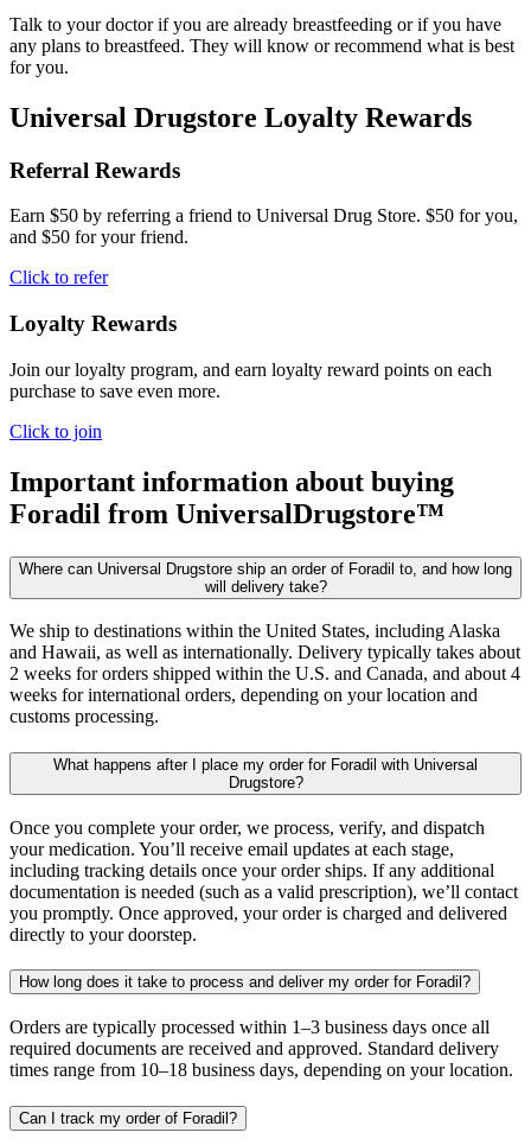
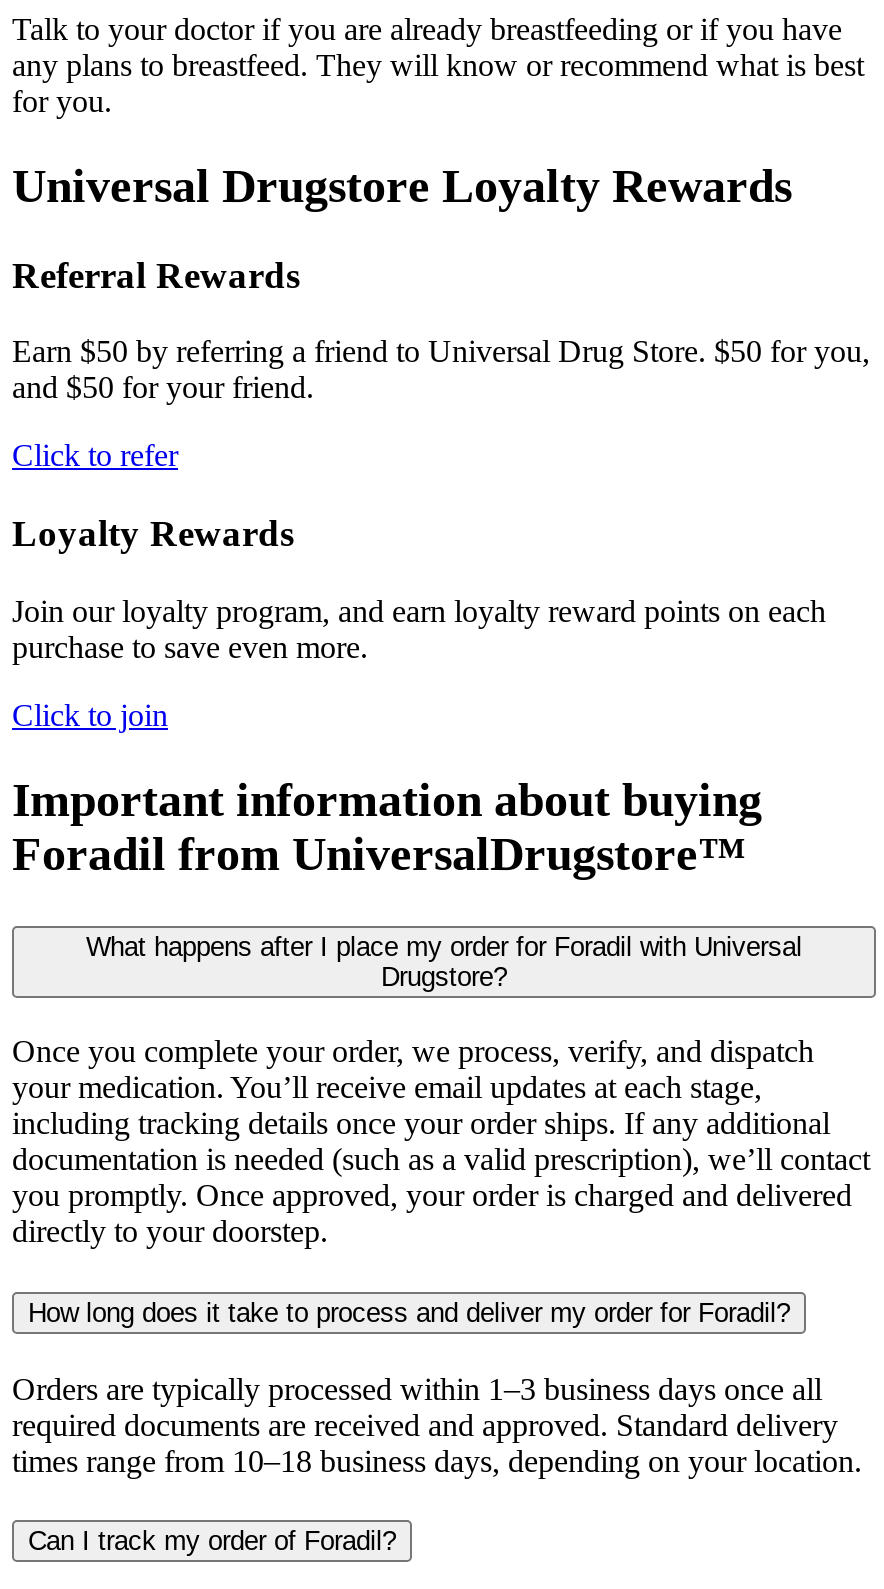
- Where can Universal Drugstore ship an order of Foradil to, and how long
- will delivery take?
- We ship to destinations within the United States, including Alaska
- and Hawaii, as well as internationally. Delivery typically takes about
- 2 weeks for orders shipped within the U.S. and Canada, and about 4
- weeks for international orders, depending on your location and
- customs processing.
